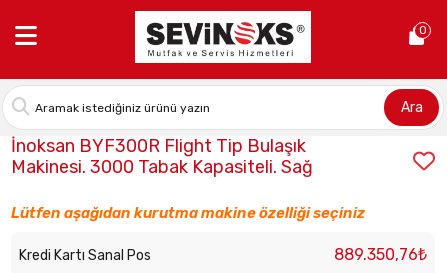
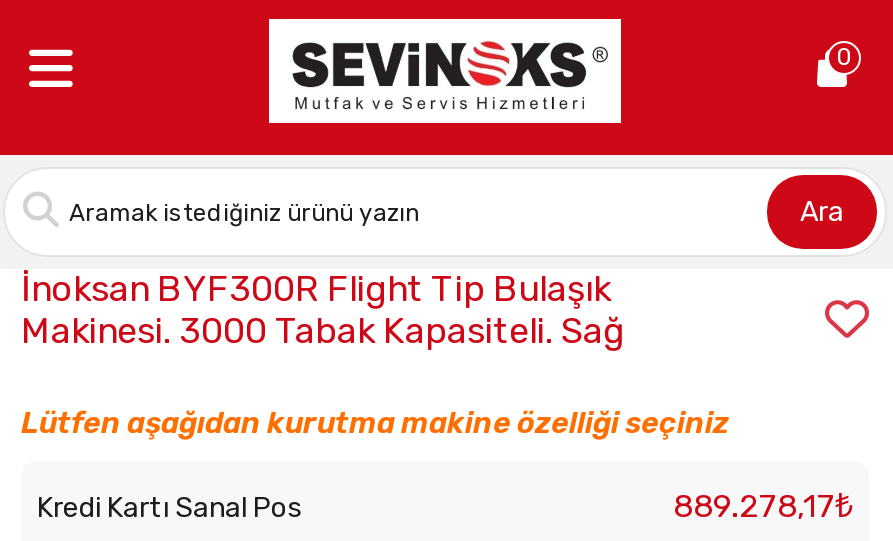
- 889.350,76₺
+ 889.278,17₺
